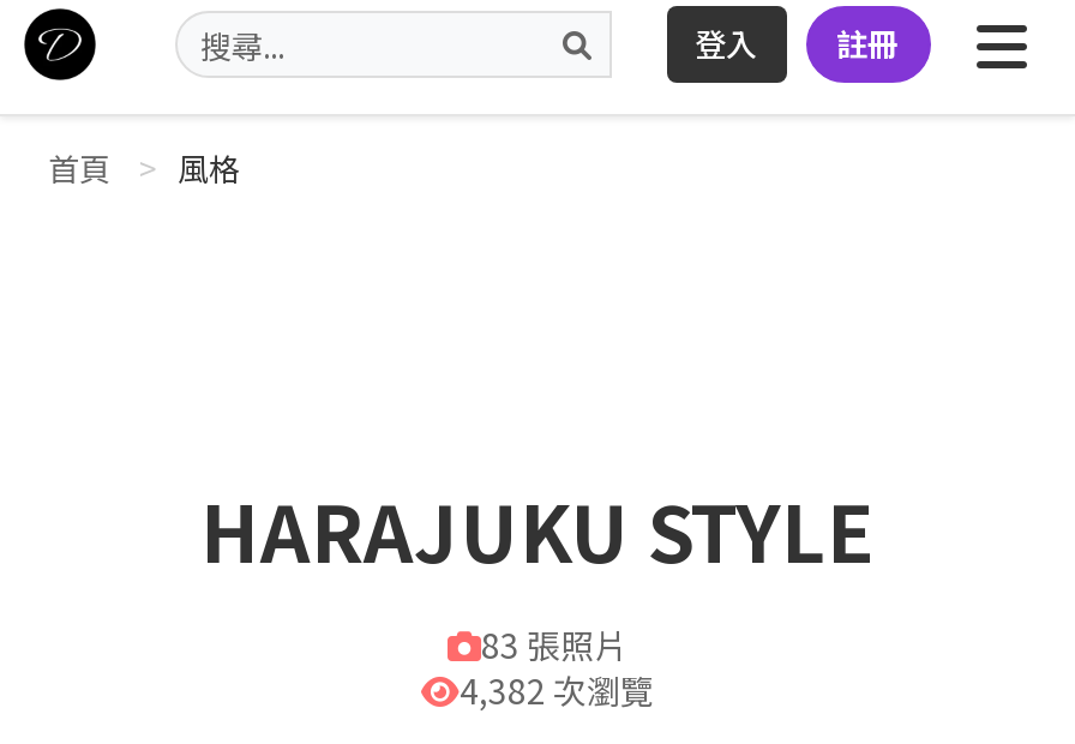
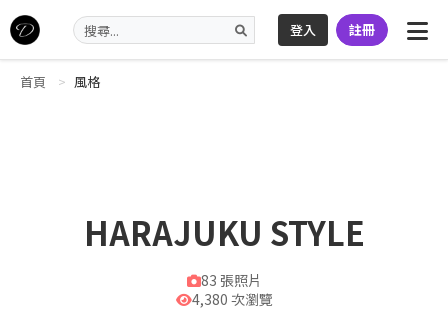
- 4,382 次瀏覽
+ 4,380 次瀏覽
